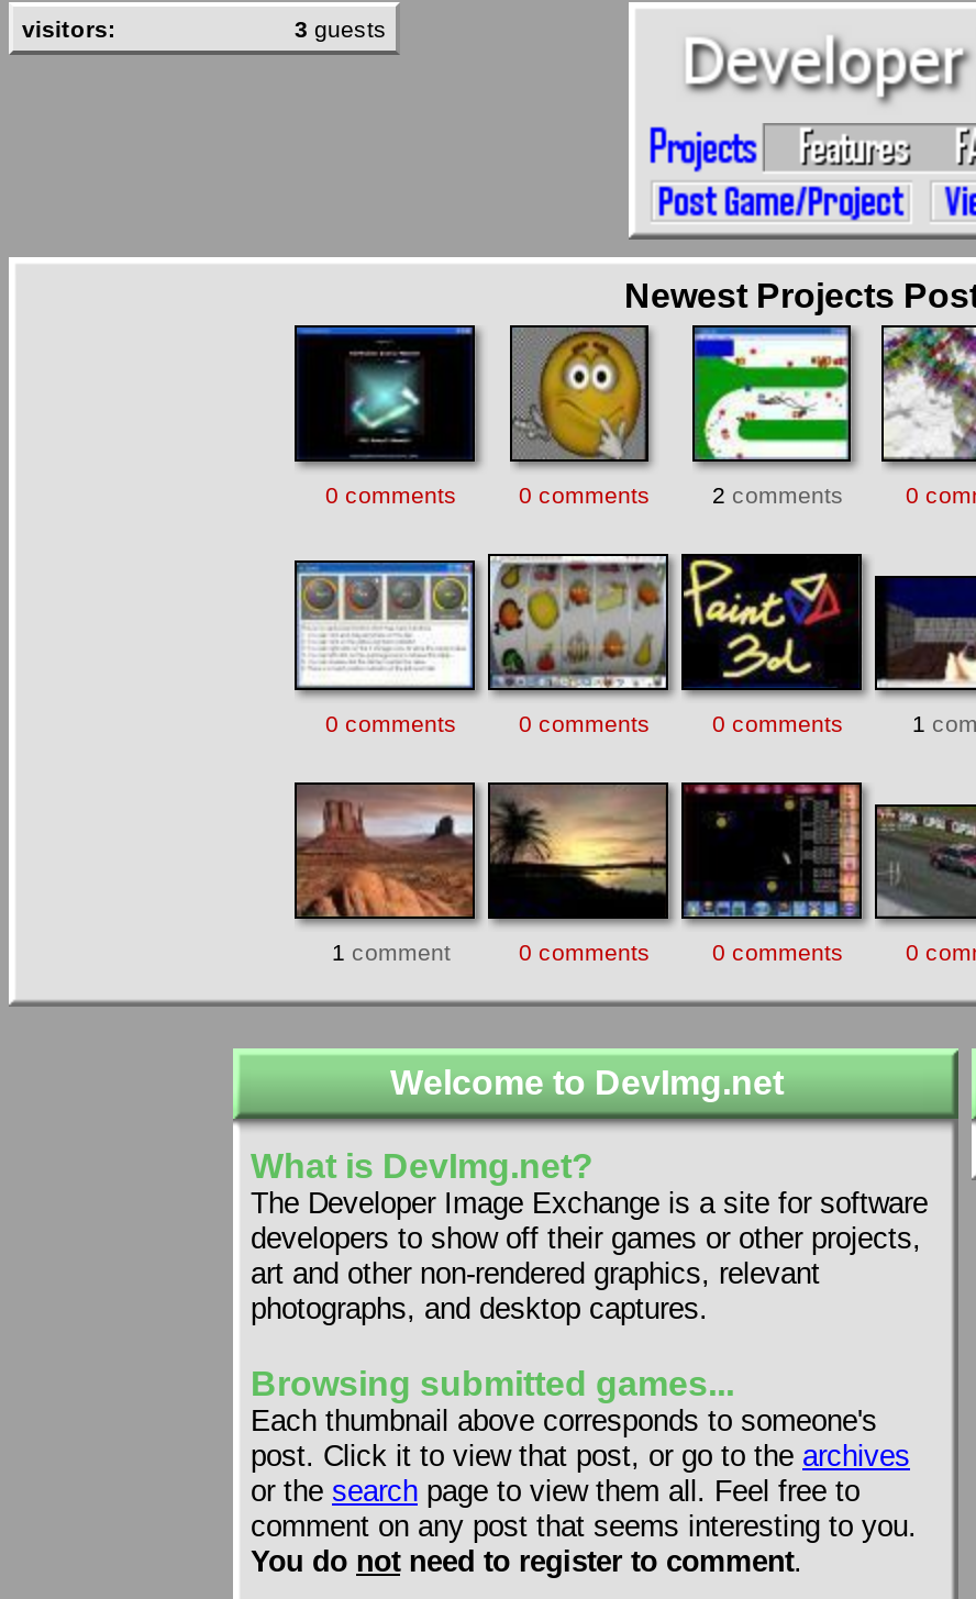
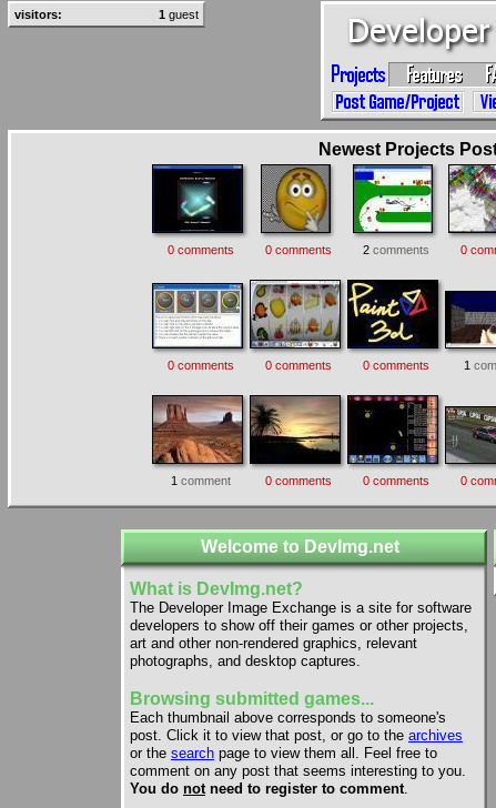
- 3 guests
+ 1 guest
